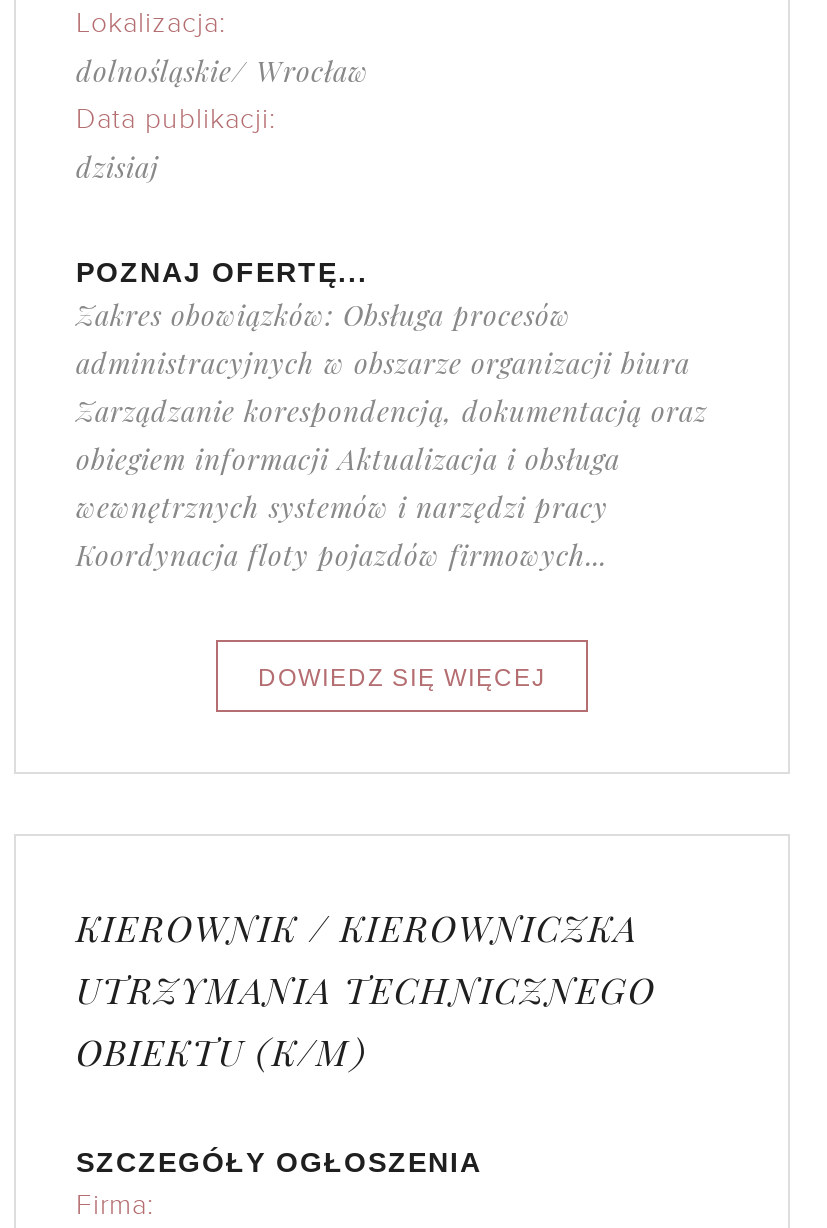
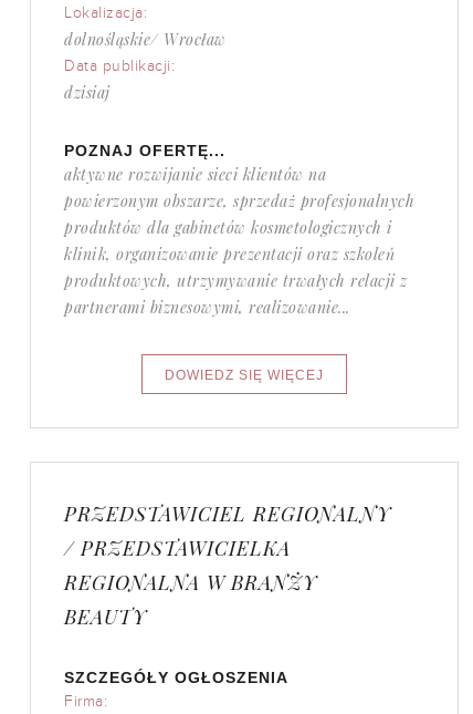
- Zakres obowiązków: Obsługa procesów
- administracyjnych w obszarze organizacji biura
- Zarządzanie korespondencją, dokumentacją oraz
- obiegiem informacji Aktualizacja i obsługa
- wewnętrznych systemów i narzędzi pracy
- Koordynacja floty pojazdów firmowych...
+ aktywne rozwijanie sieci klientów na
+ powierzonym obszarze, sprzedaż profesjonalnych
+ produktów dla gabinetów kosmetologicznych i
+ klinik, organizowanie prezentacji oraz szkoleń
+ produktowych, utrzymywanie trwałych relacji z
+ partnerami biznesowymi, realizowanie...

- KIEROWNIK / KIEROWNICZKA
- UTRZYMANIA TECHNICZNEGO
- OBIEKTU (K/M)
+ PRZEDSTAWICIEL REGIONALNY
+ / PRZEDSTAWICIELKA
+ REGIONALNA W BRANŻY
+ BEAUTY
